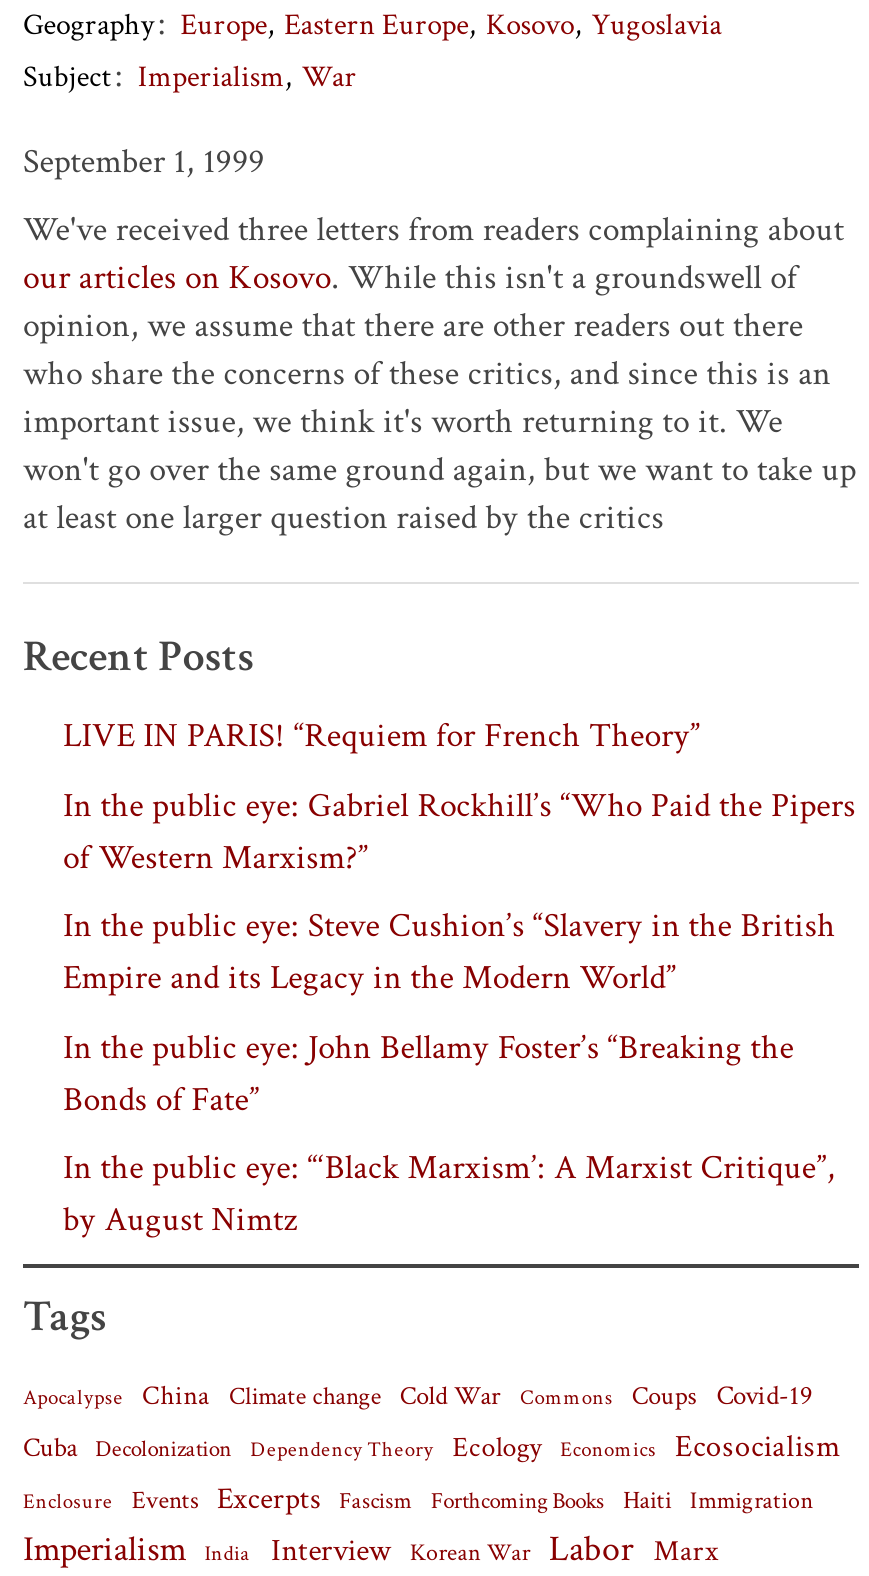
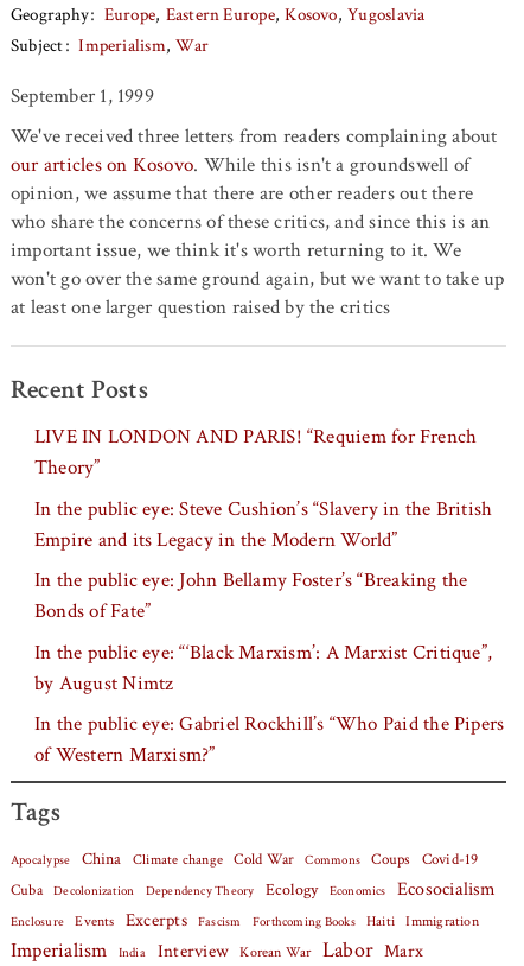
- LIVE IN PARIS! “Requiem for French Theory”
+ LIVE IN LONDON AND PARIS! “Requiem for French
+ Theory”

moved down: In the public eye: Gabriel Rockhill’s “Who Paid the Pipers | of Western Marxism?”

moved up: In the public eye: Steve Cushion’s “Slavery in the British | Empire and its Legacy in the Modern World” | In the public eye: John Bellamy Foster’s “Breaking the | Bonds of Fate” | In the public eye: “‘Black Marxism’: A Marxist Critique”, | by August Nimtz
